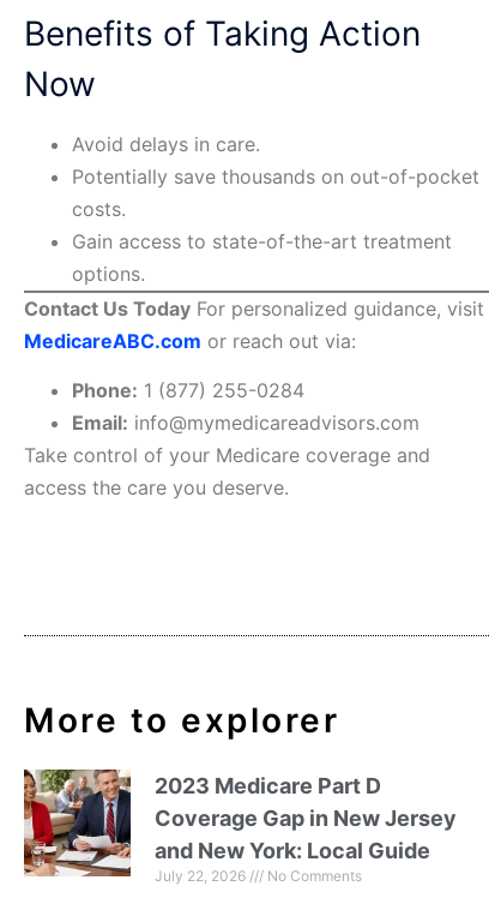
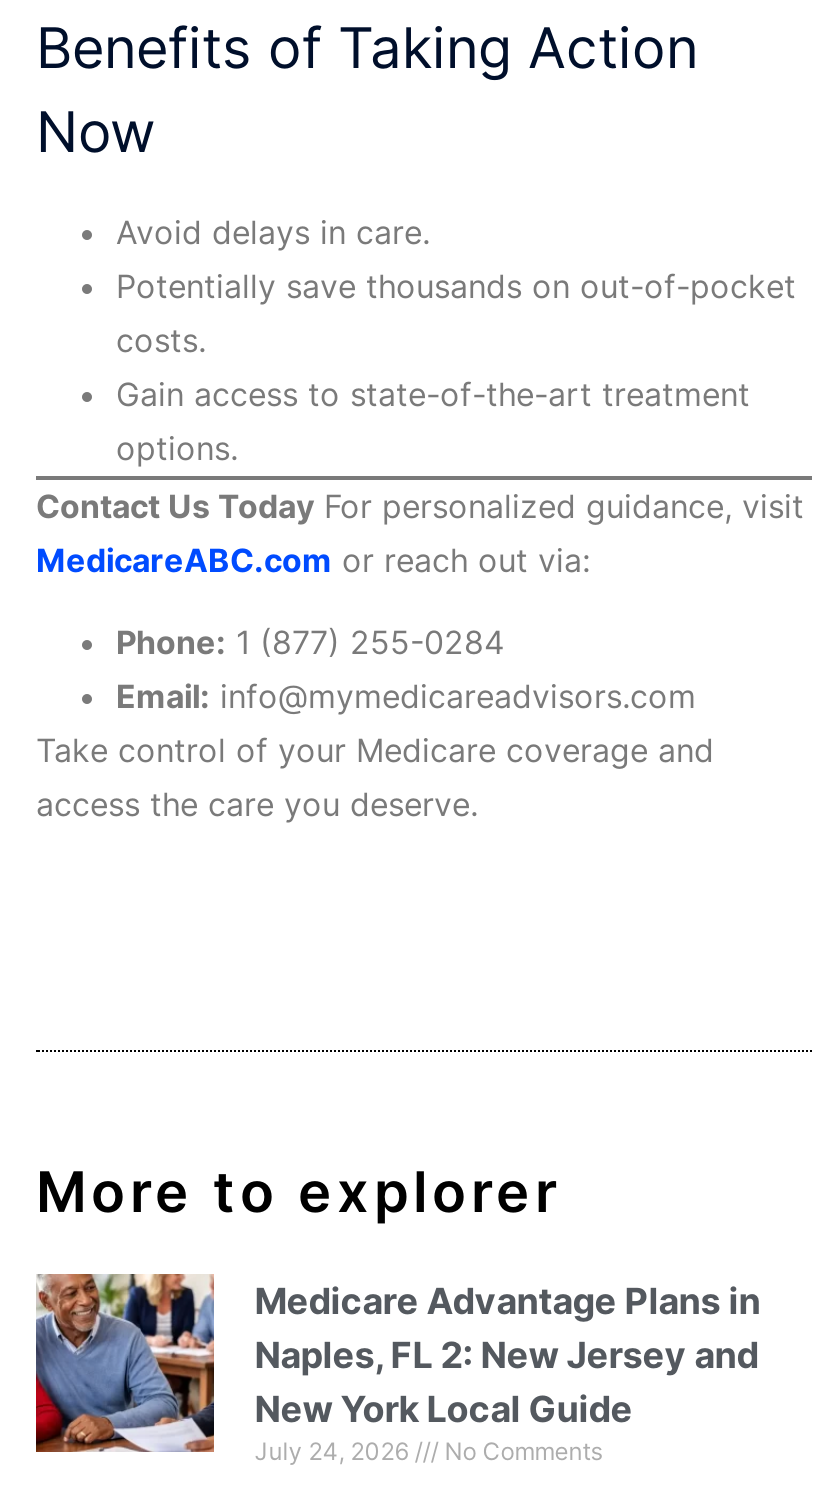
- [image]
- 2023 Medicare Part D
- Coverage Gap in New Jersey
- and New York: Local Guide
- July 22, 2026
+ [image]
+ Medicare Advantage Plans in
+ Naples, FL 2: New Jersey and
+ New York Local Guide
+ July 24, 2026
